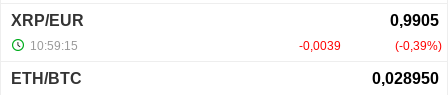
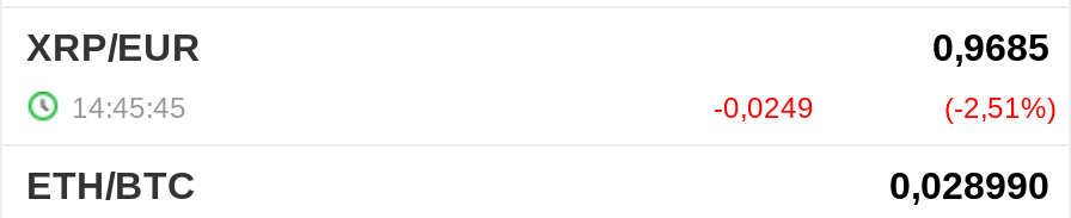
- 10:59:15
+ 14:45:45

- -0,0039
+ -0,0249

- -0,39%
+ -2,51%
